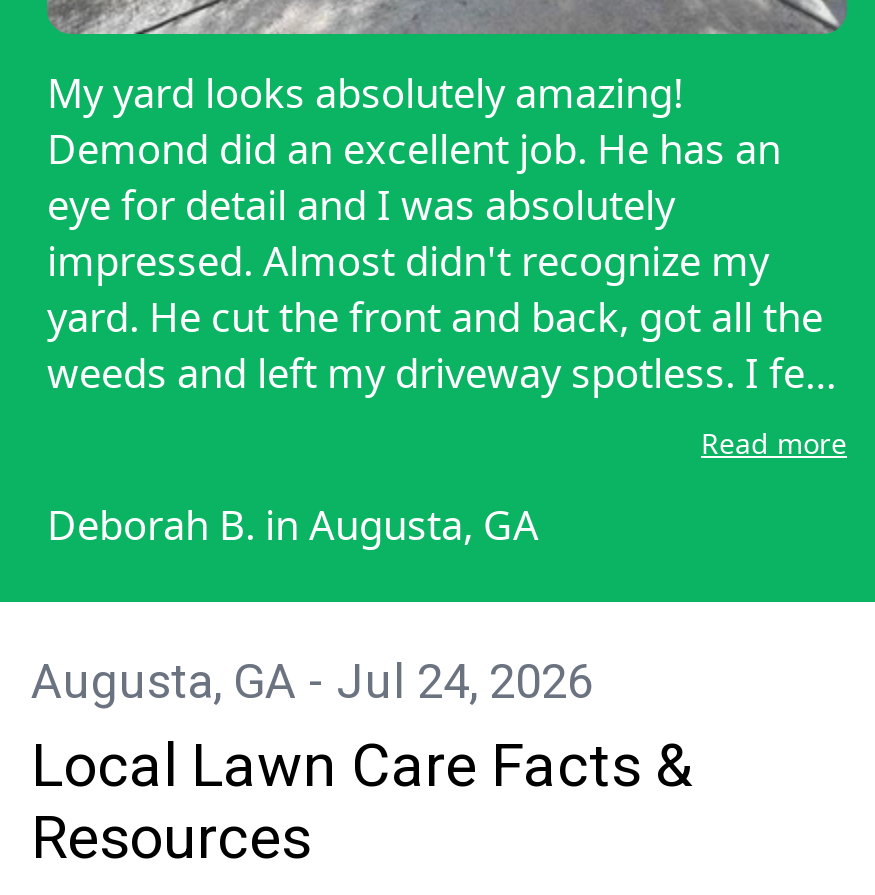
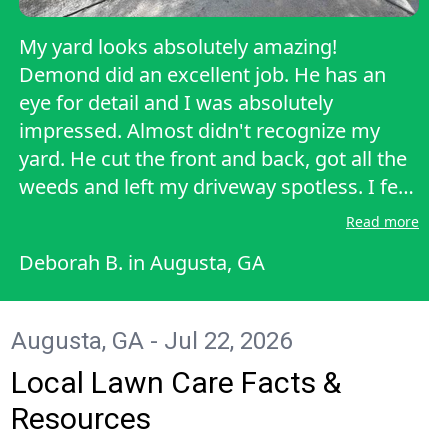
- Augusta, GA - Jul 24, 2026
+ Augusta, GA - Jul 22, 2026
